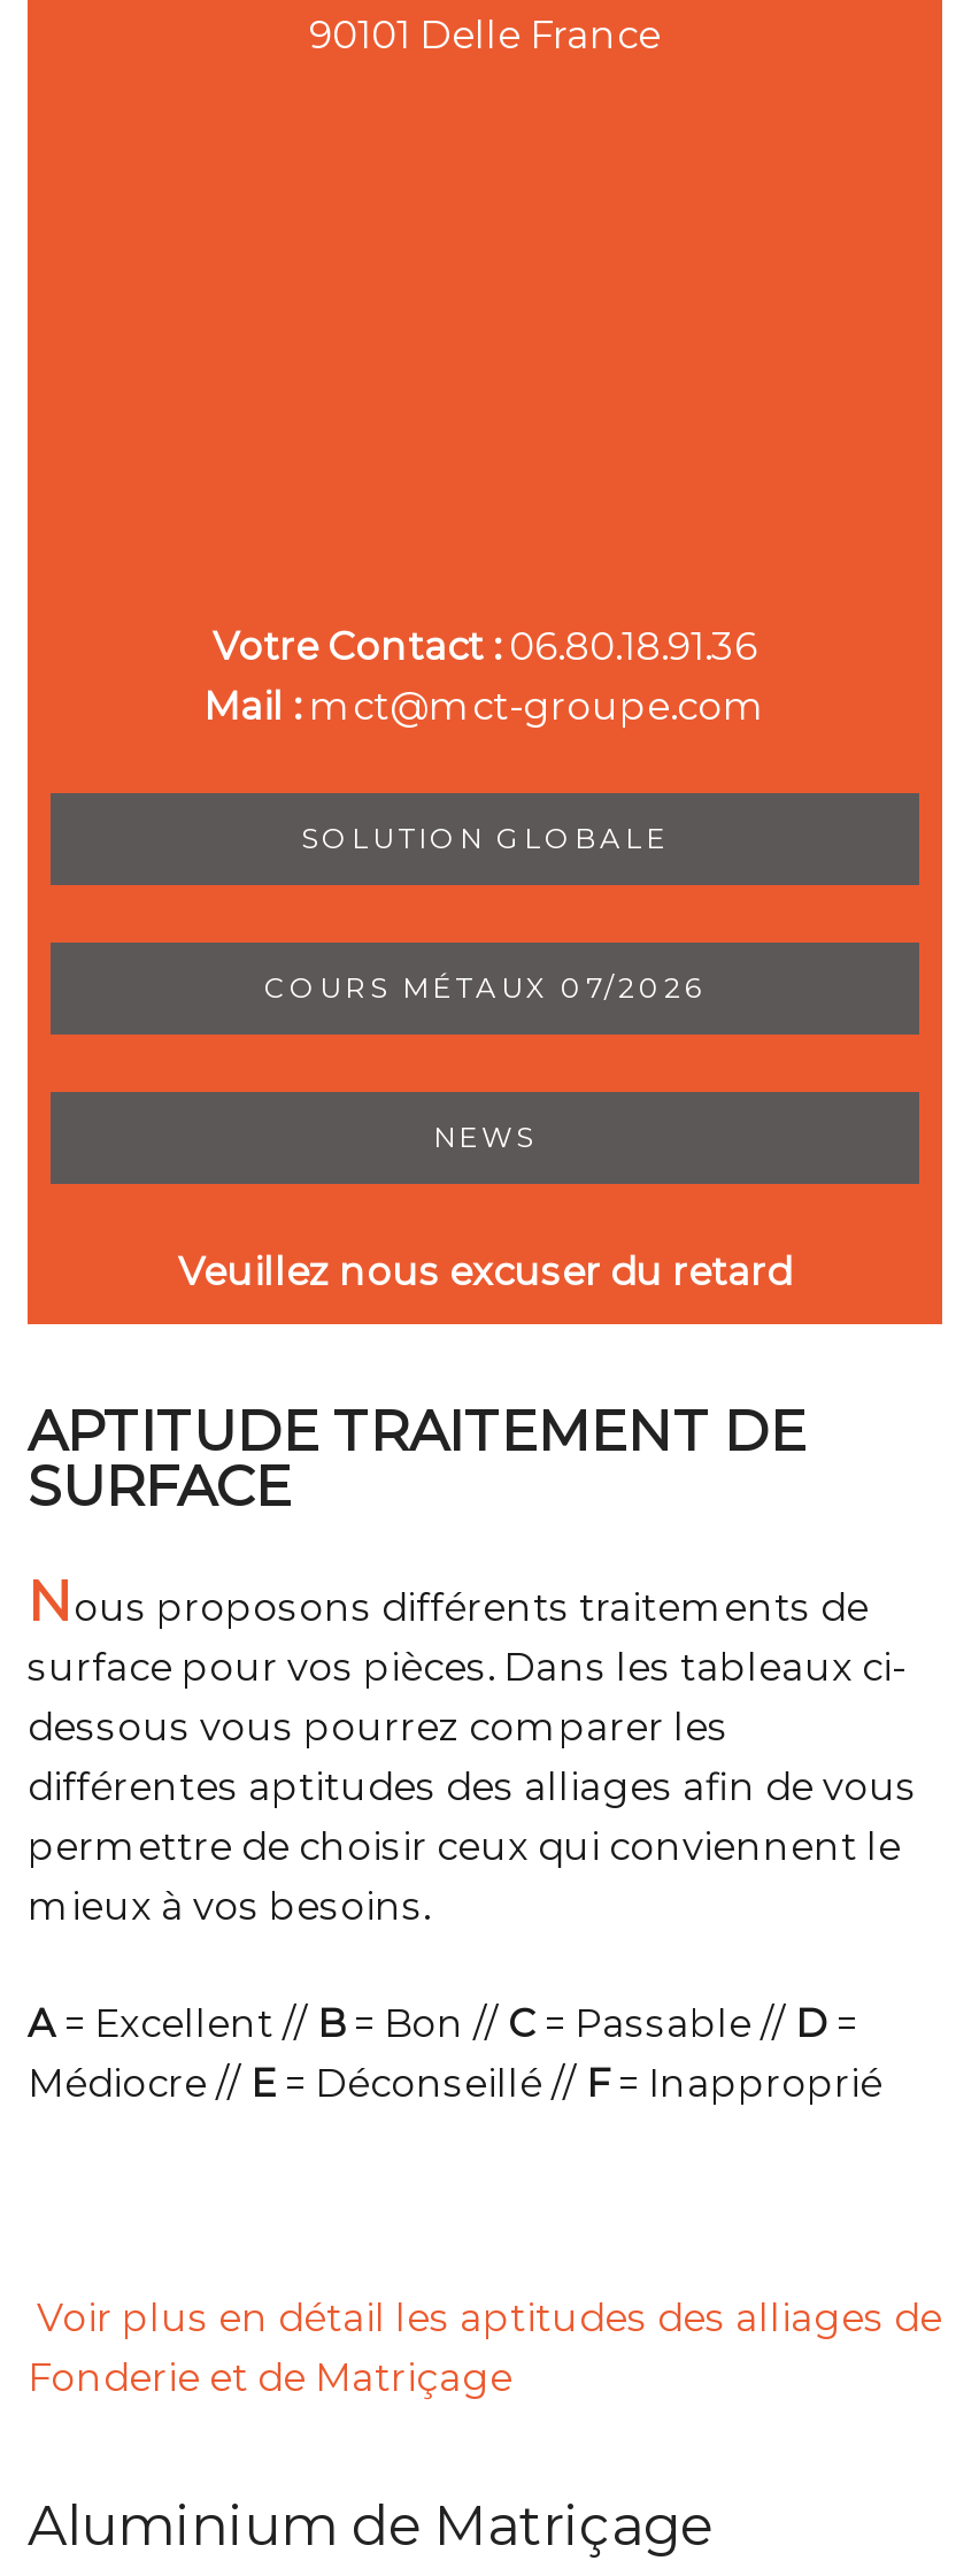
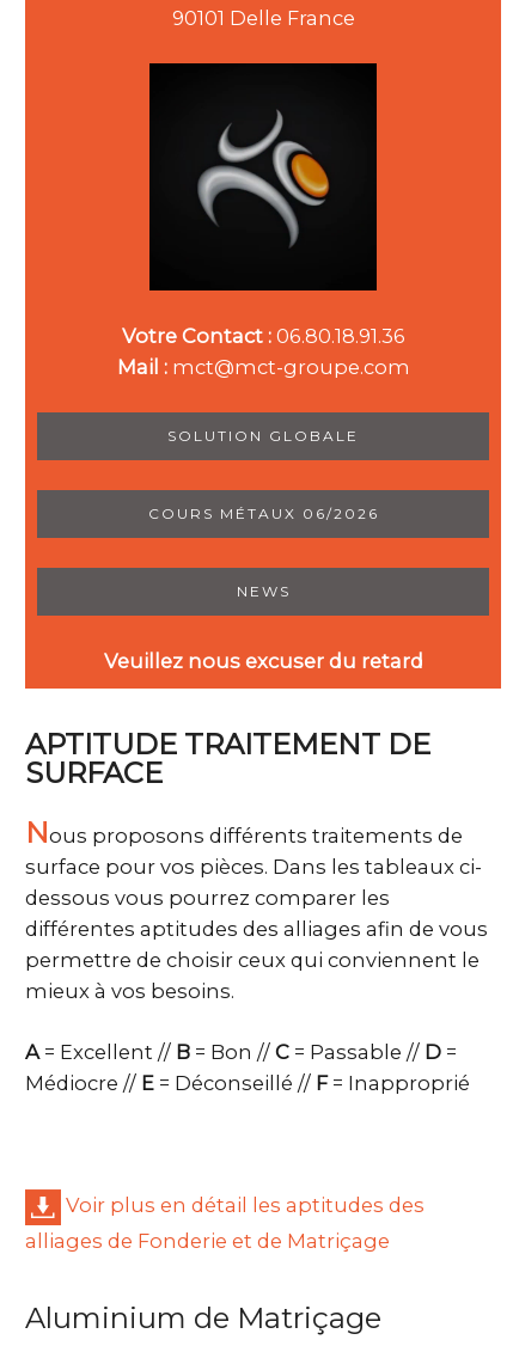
+ [image]

- COURS MÉTAUX 07/2026
+ COURS MÉTAUX 06/2026
